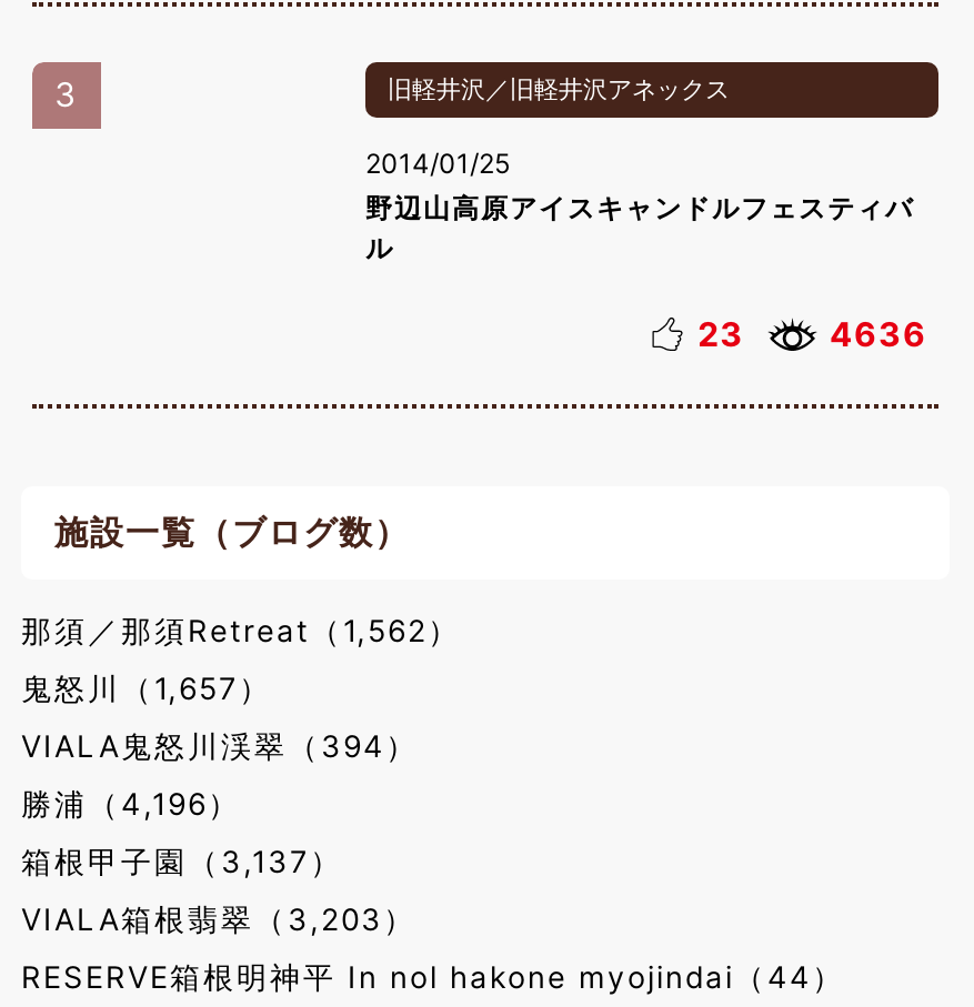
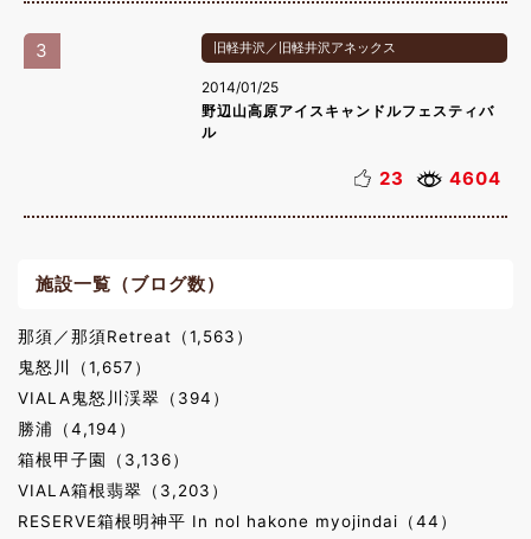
- 4636
+ 4604

- 那須／那須Retreat（1,562）
+ 那須／那須Retreat（1,563）

- 勝浦（4,196）
+ 勝浦（4,194）

- 箱根甲子園（3,137）
+ 箱根甲子園（3,136）
